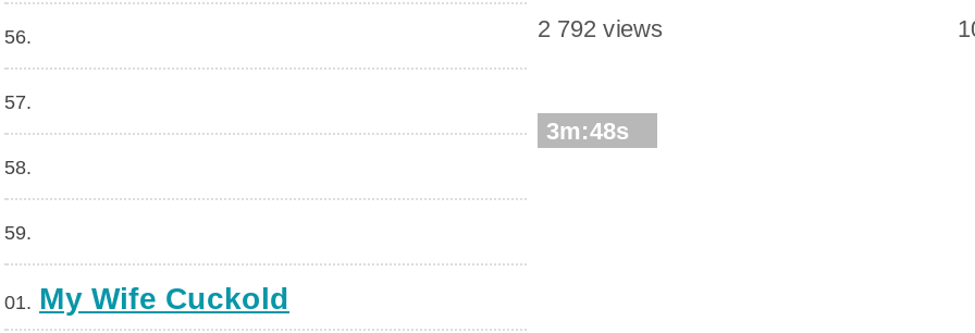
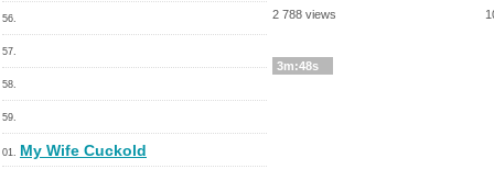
- 2 792 views
+ 2 788 views
